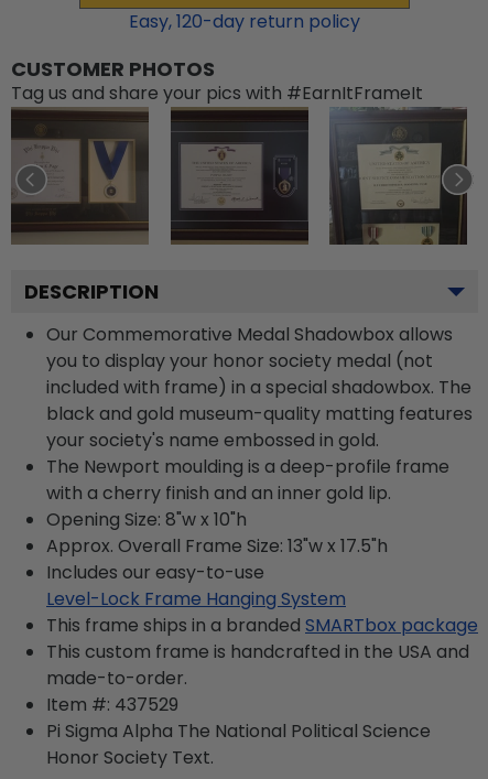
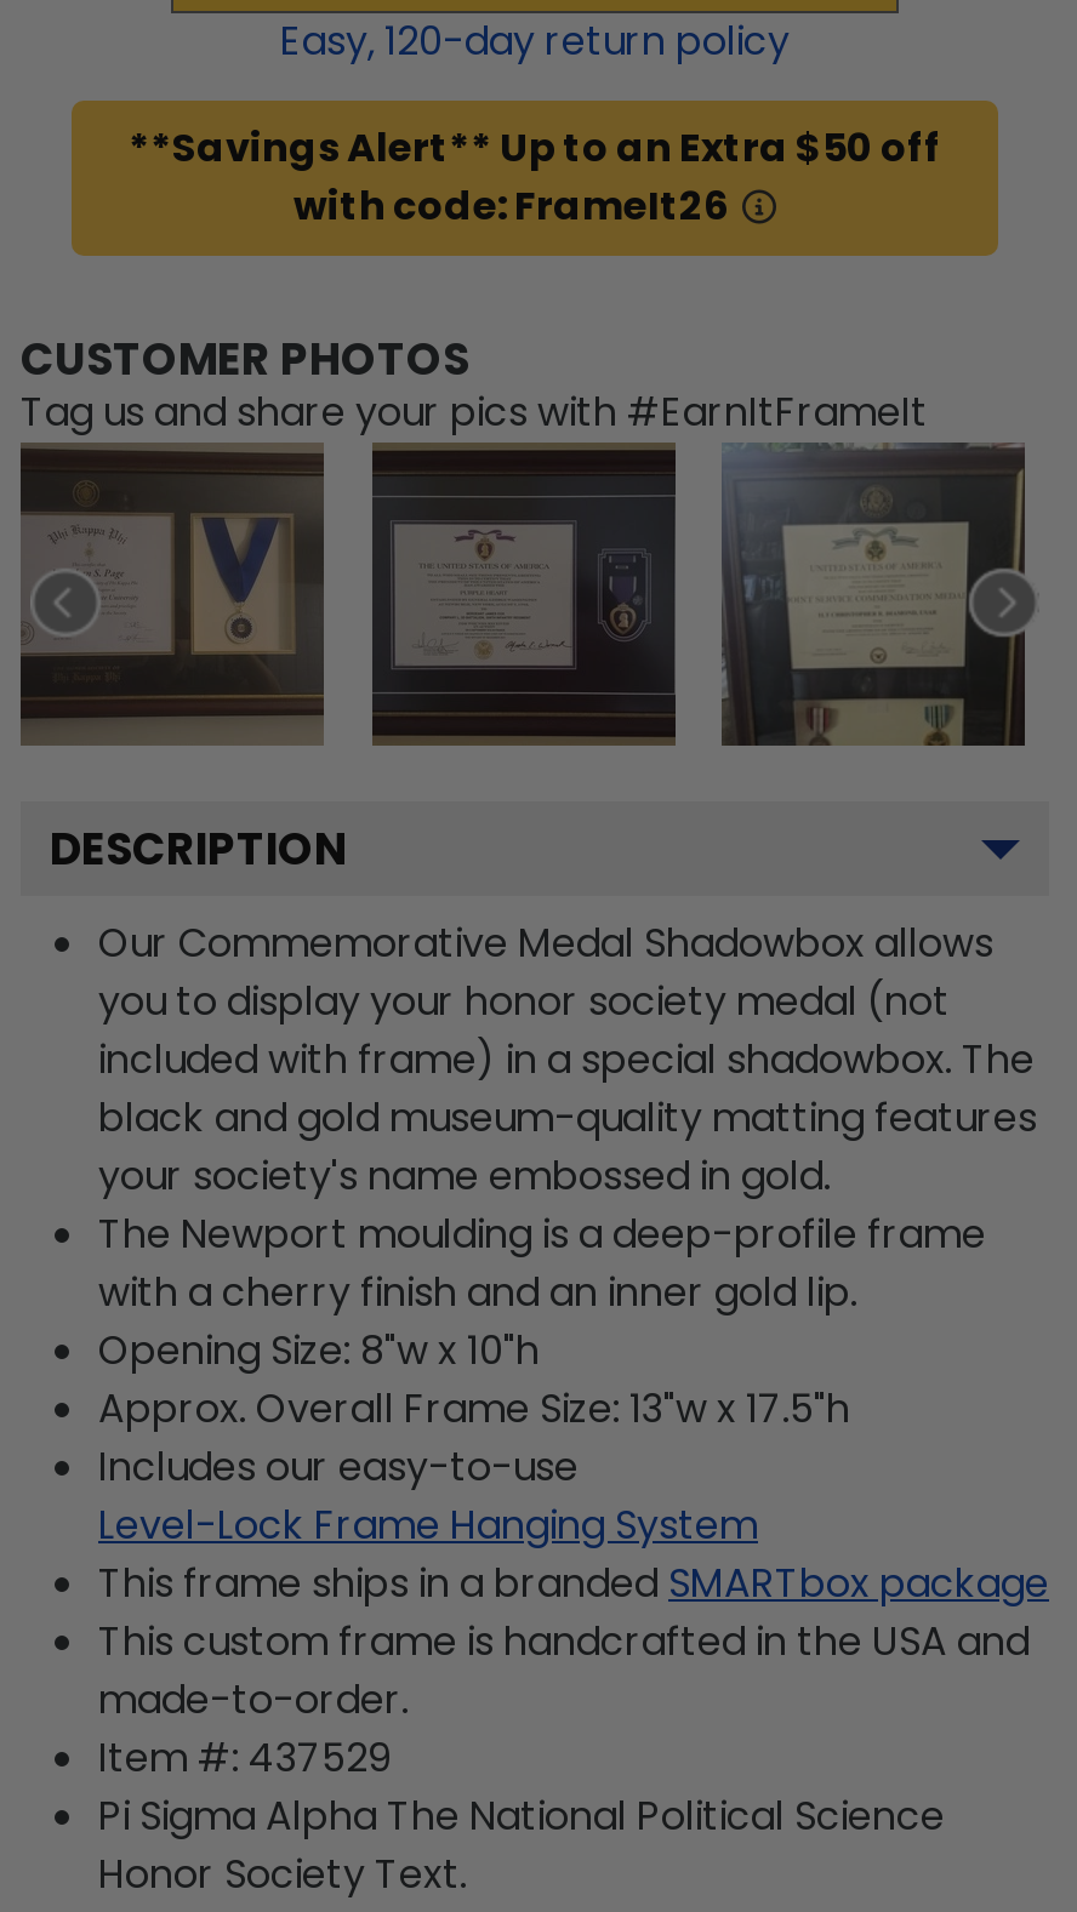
+ **Savings Alert** Up to an Extra $50 off
+ with code: FrameIt26
